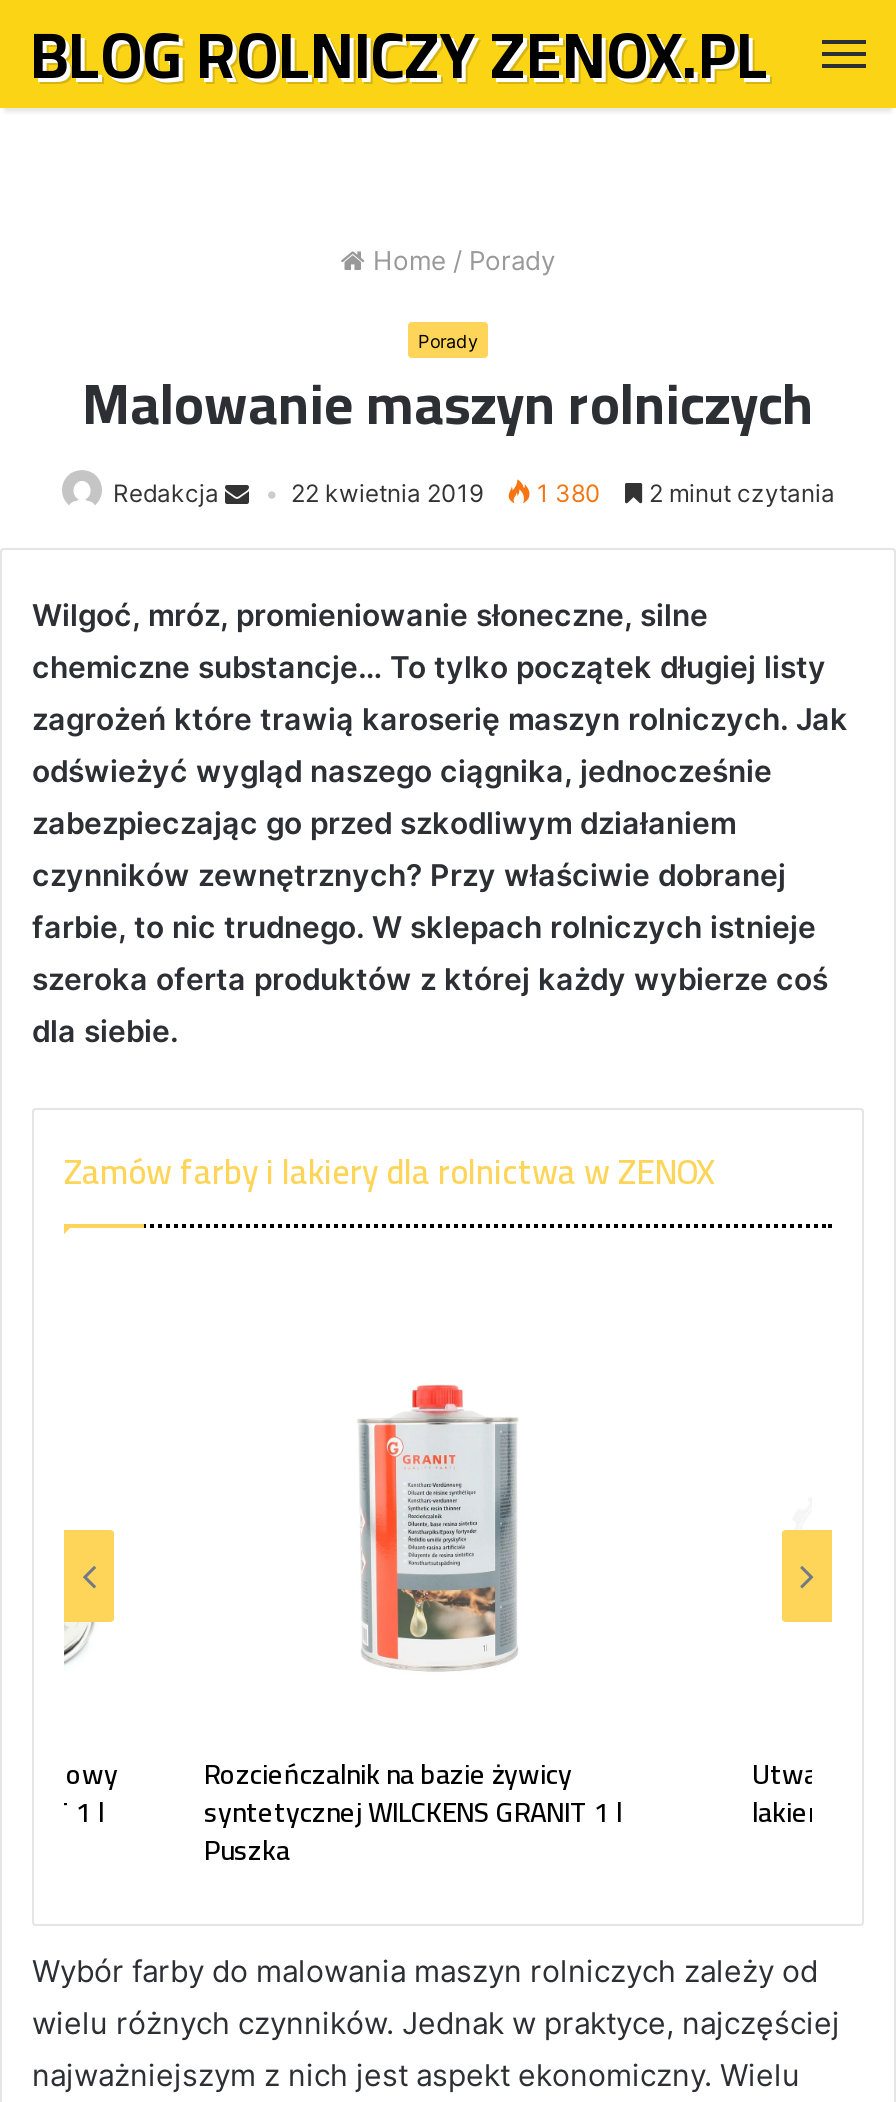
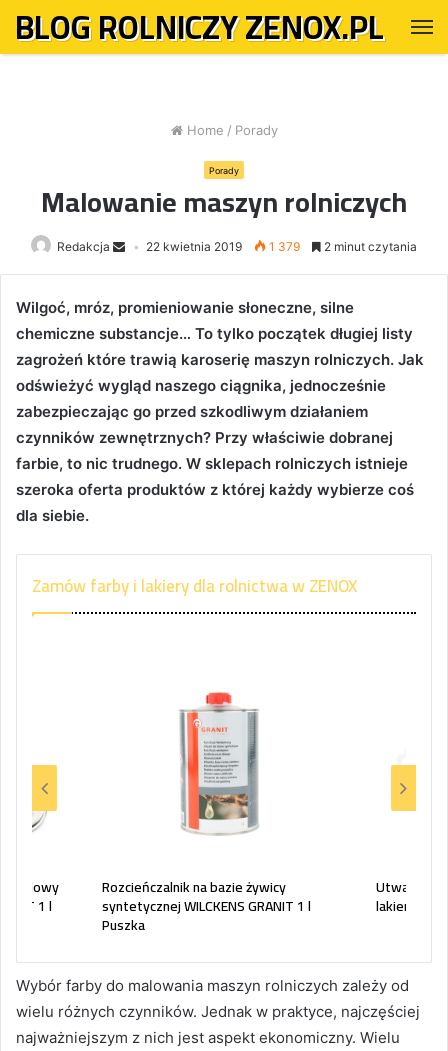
- 22 kwietnia 2019 1 380 2 minut czytania
+ 22 kwietnia 2019 1 379 2 minut czytania
